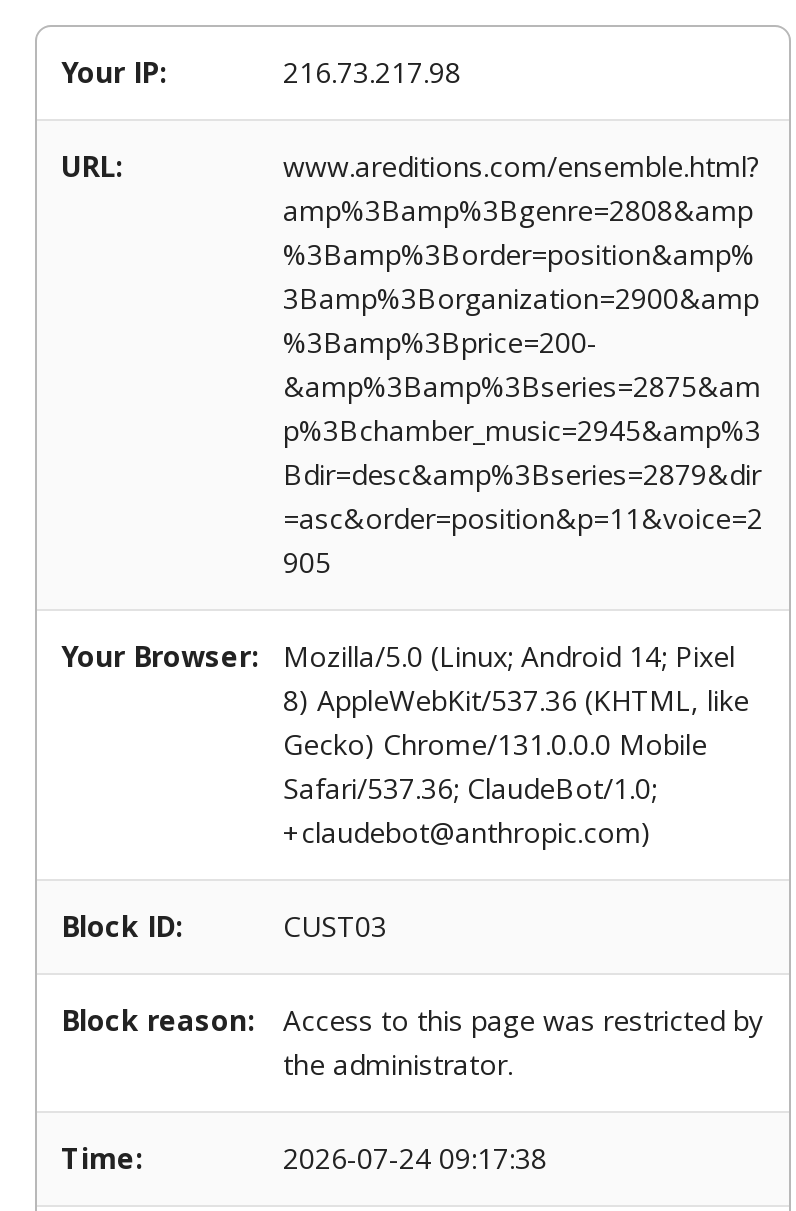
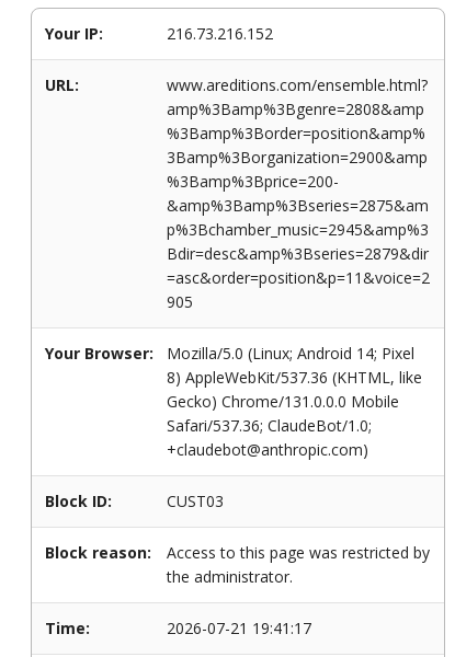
- 216.73.217.98
+ 216.73.216.152

- 2026-07-24 09:17:38
+ 2026-07-21 19:41:17
